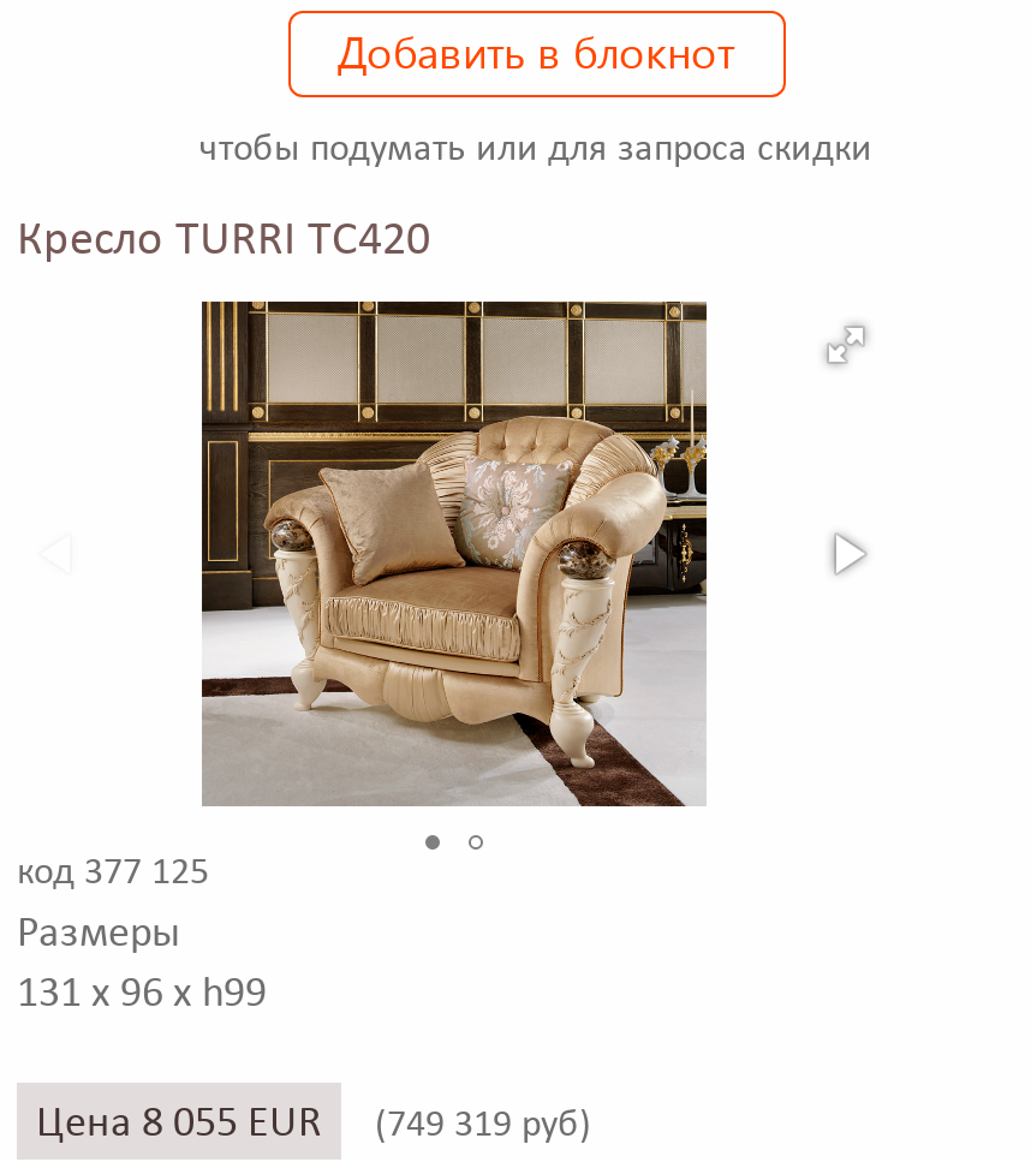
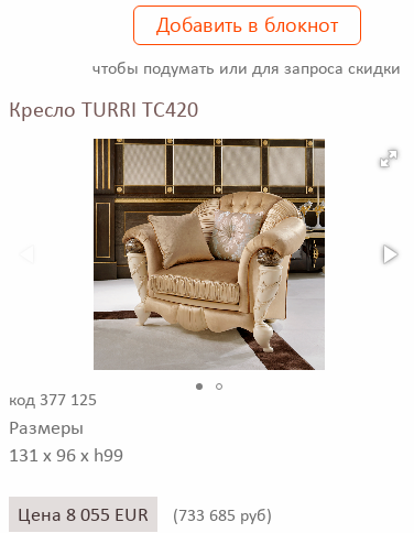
- Цена 8 055 EUR (749 319 руб)
+ Цена 8 055 EUR (733 685 руб)
